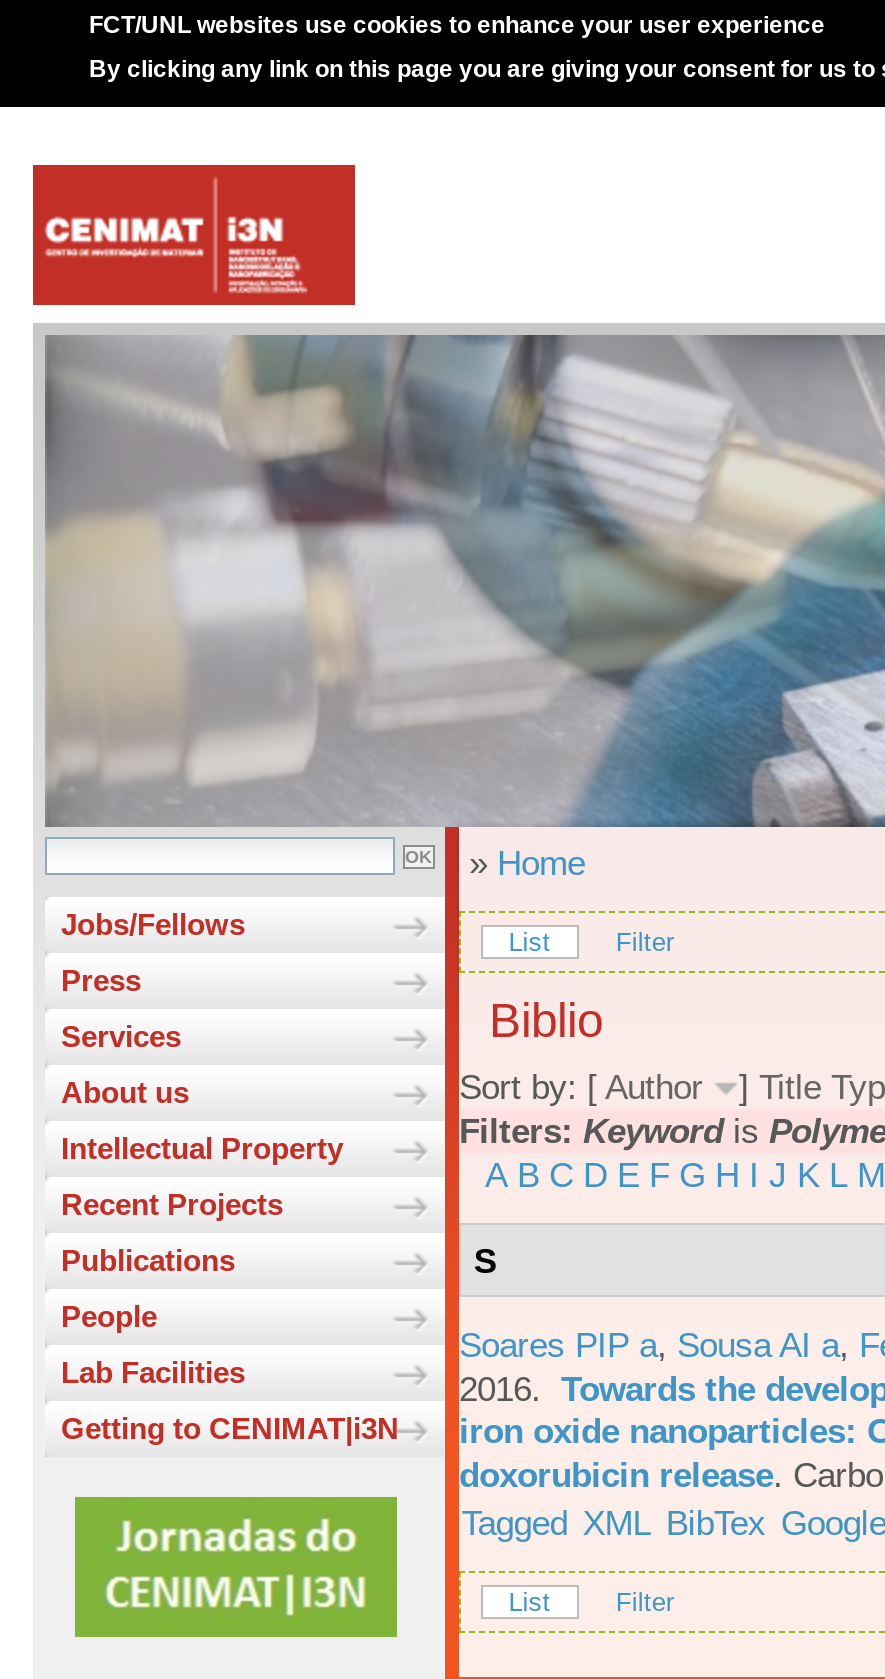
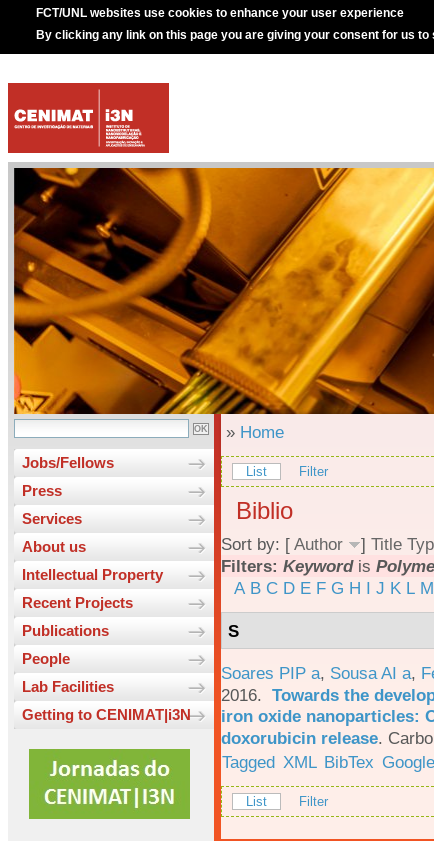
- [image]
+ [image]
